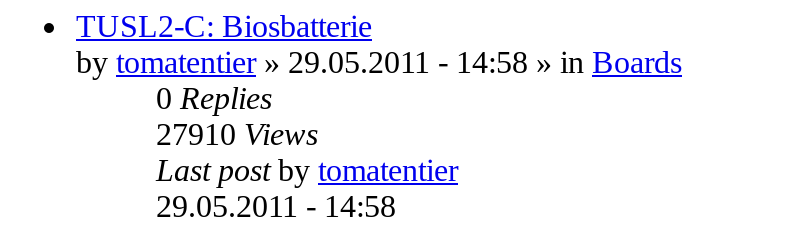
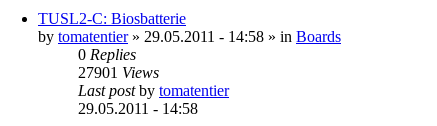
- 27910 Views
+ 27901 Views
